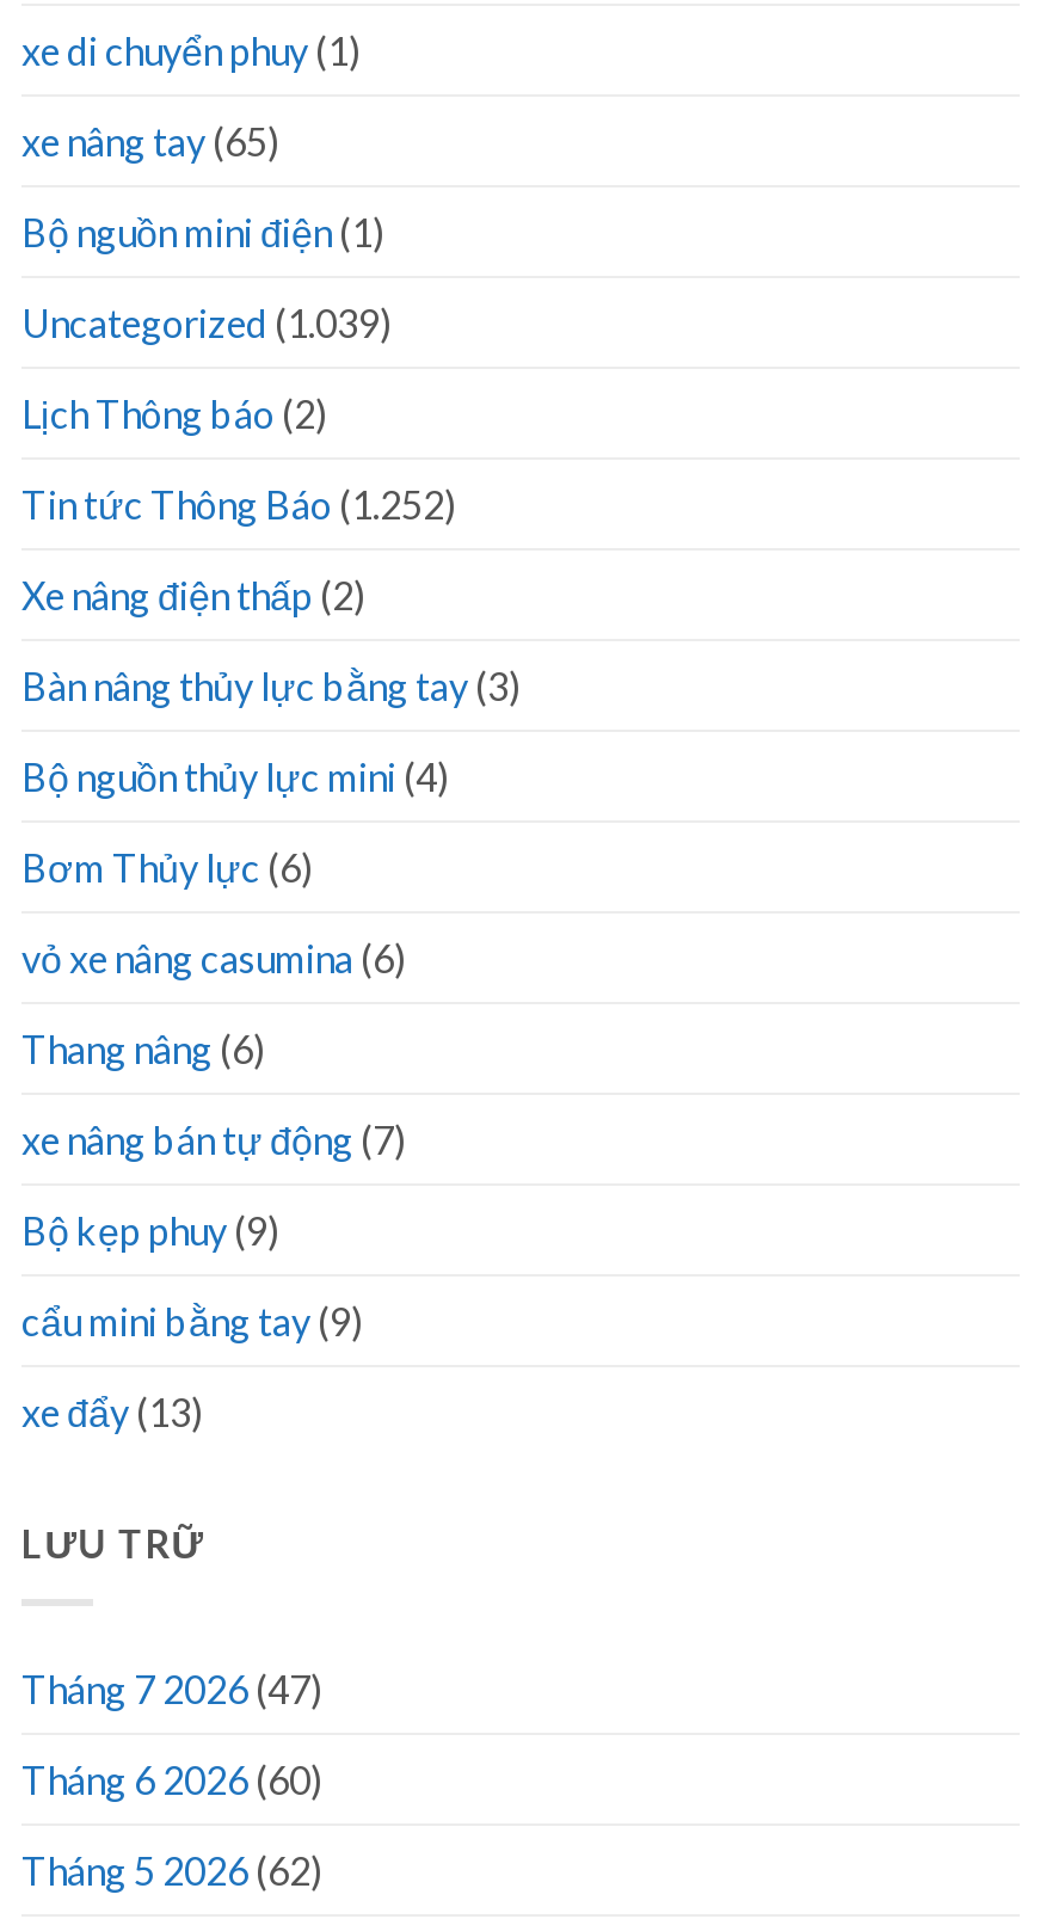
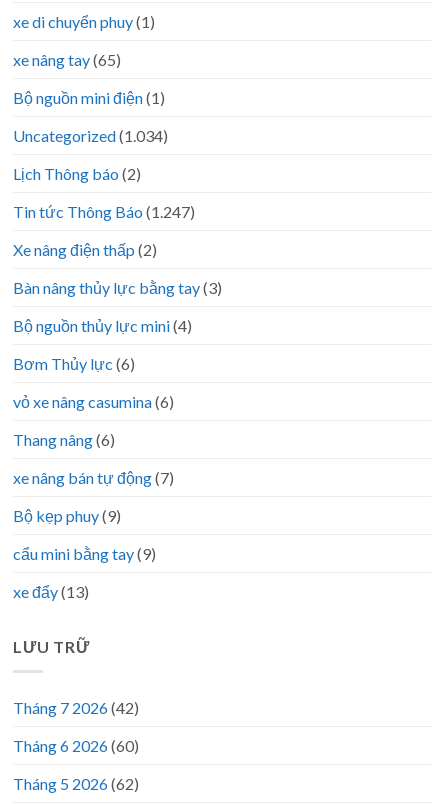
- Uncategorized (1.039)
+ Uncategorized (1.034)

- Tin tức Thông Báo (1.252)
+ Tin tức Thông Báo (1.247)

- Tháng 7 2026 (47)
+ Tháng 7 2026 (42)
